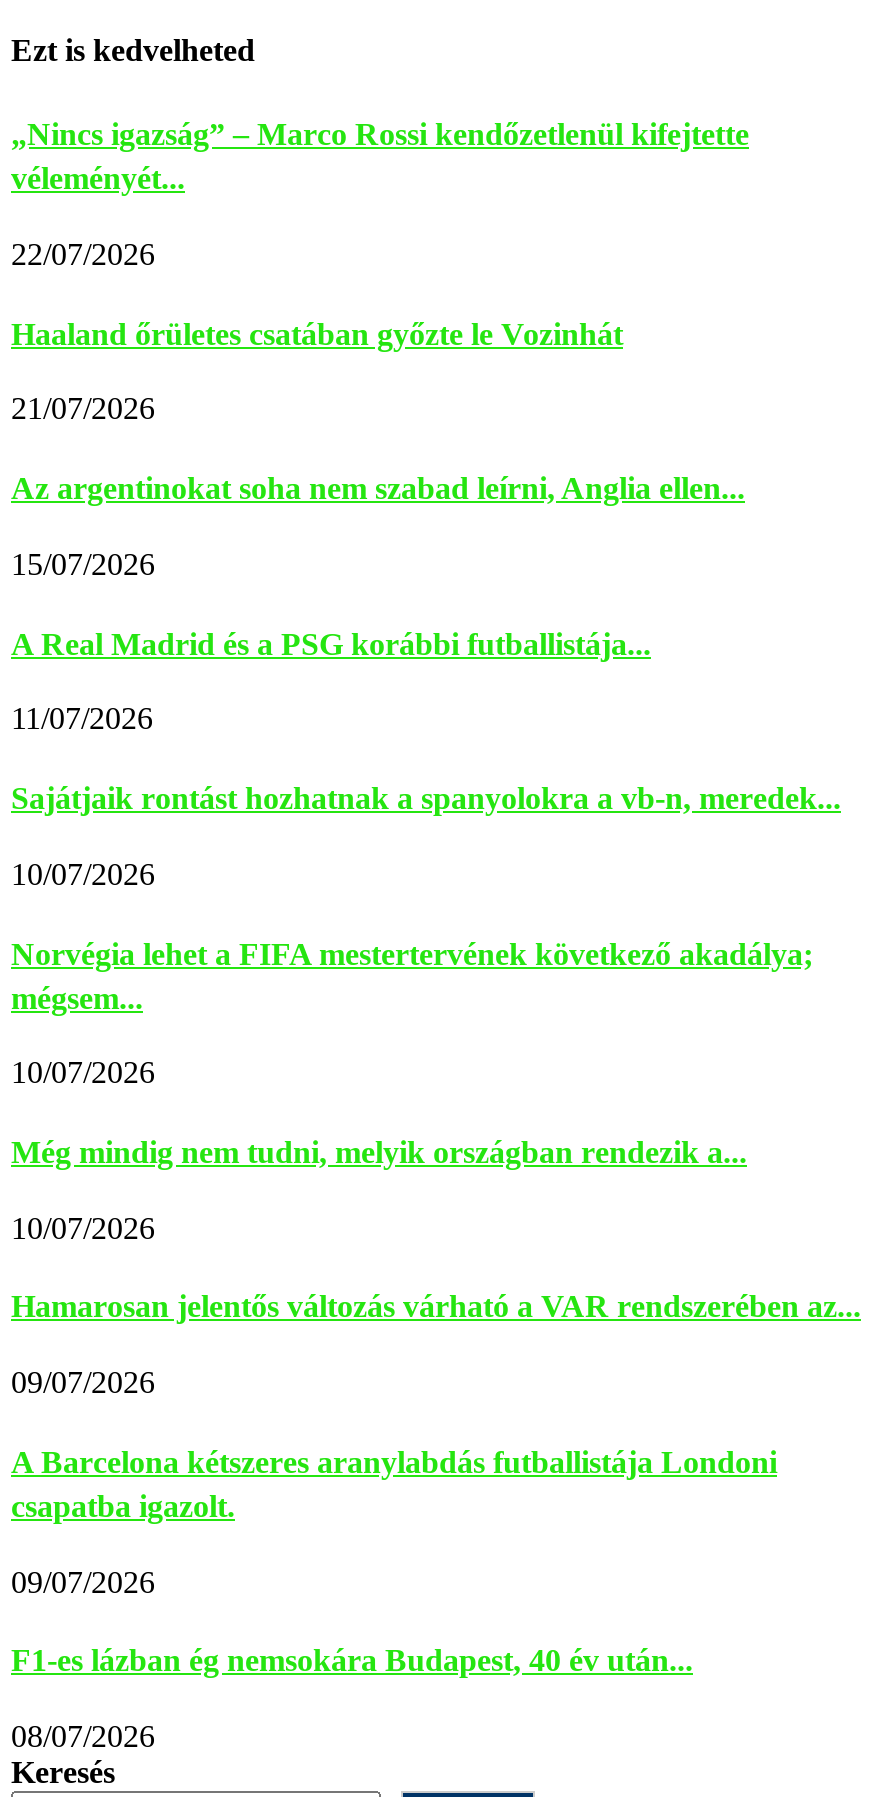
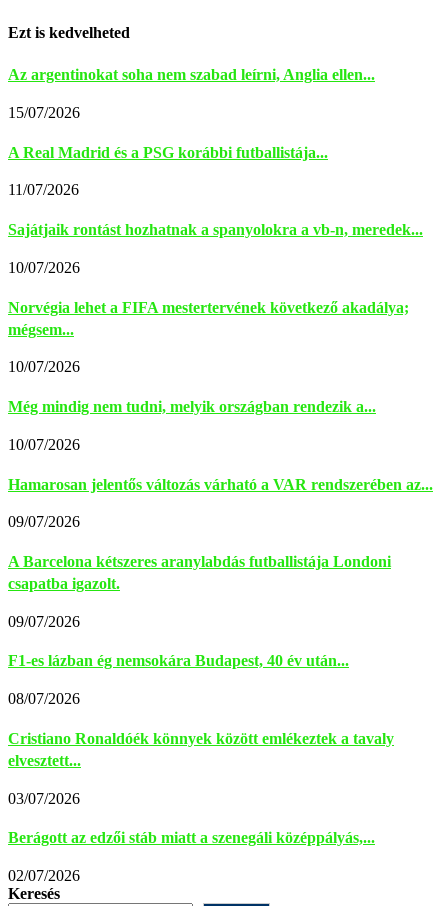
- „Nincs igazság” – Marco Rossi kendőzetlenül kifejtette
- véleményét...
- 22/07/2026
- Haaland őrületes csatában győzte le Vozinhát
- 21/07/2026

moved up: Az argentinokat soha nem szabad leírni, Anglia ellen... | 15/07/2026 | A Real Madrid és a PSG korábbi futballistája... | ... | F1-es lázban ég nemsokára Budapest, 40 év után... | 08/07/2026

+ Cristiano Ronaldóék könnyek között emlékeztek a tavaly
+ elvesztett...
+ 03/07/2026
+ Berágott az edzői stáb miatt a szenegáli középpályás,...
+ 02/07/2026
